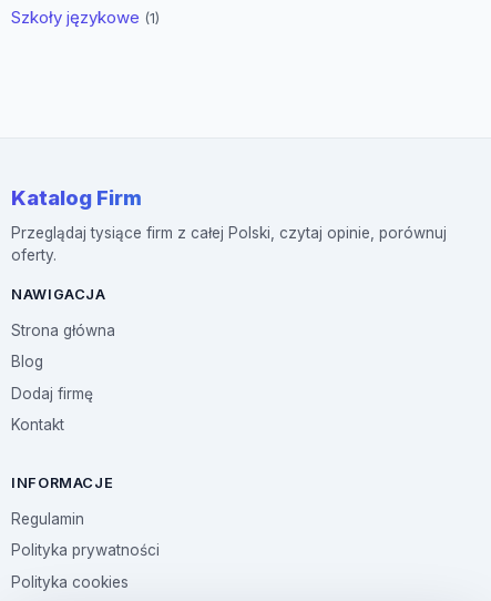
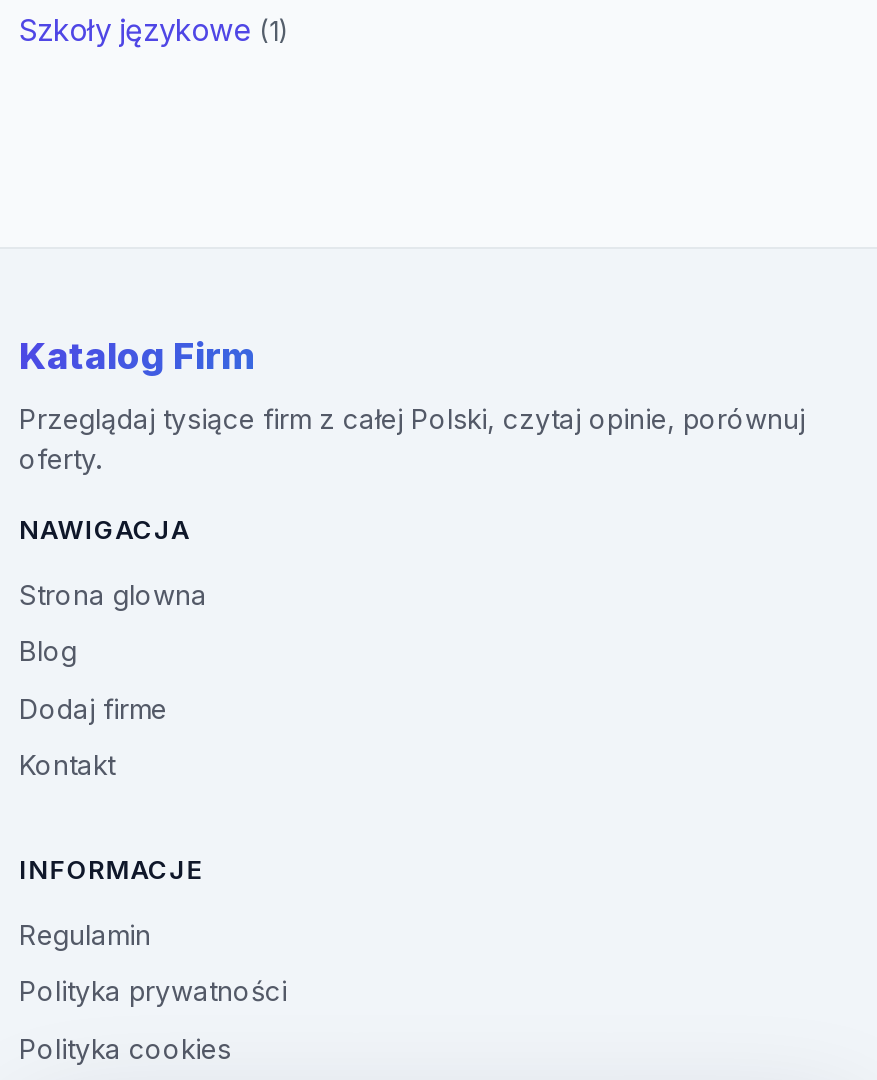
- Strona główna
+ Strona glowna

- Dodaj firmę
+ Dodaj firme
